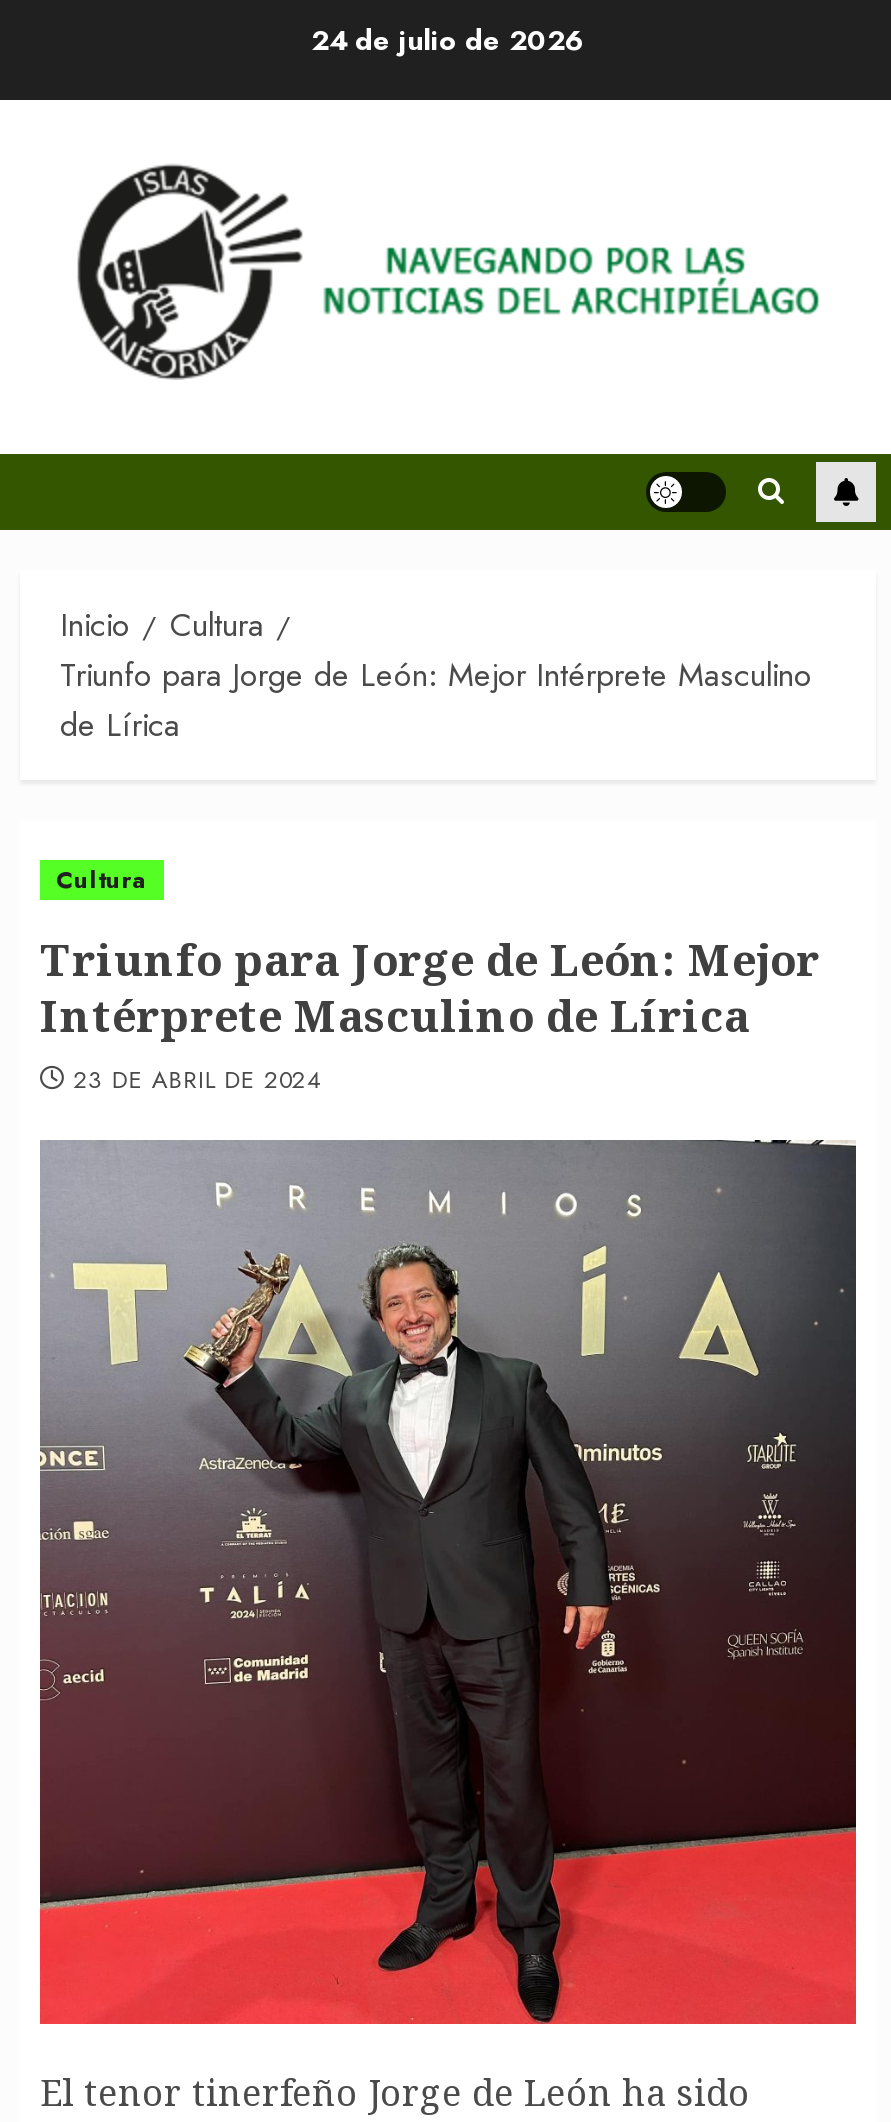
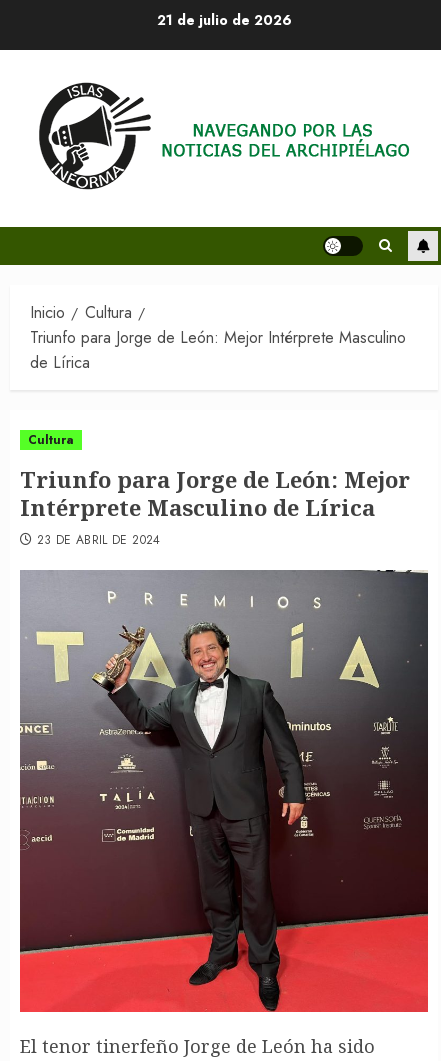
- 24 de julio de 2026
+ 21 de julio de 2026
